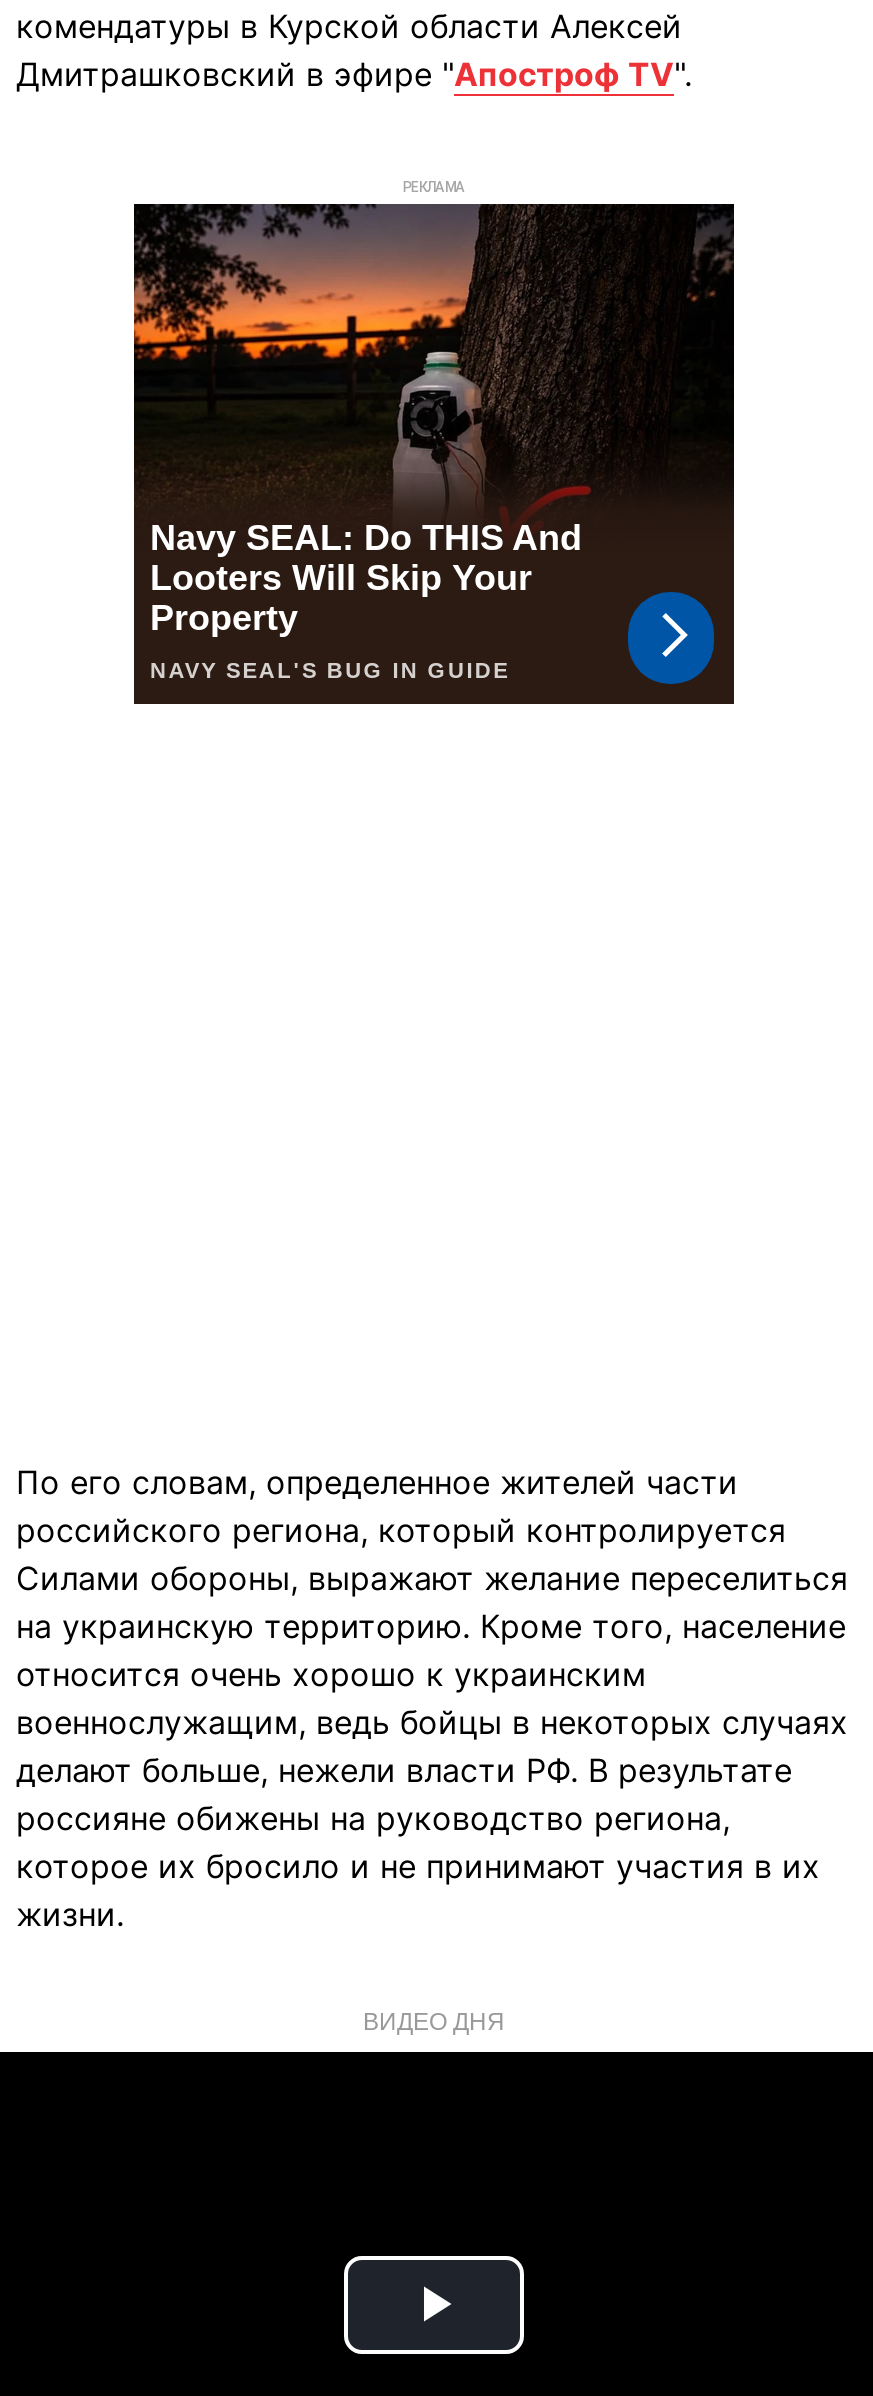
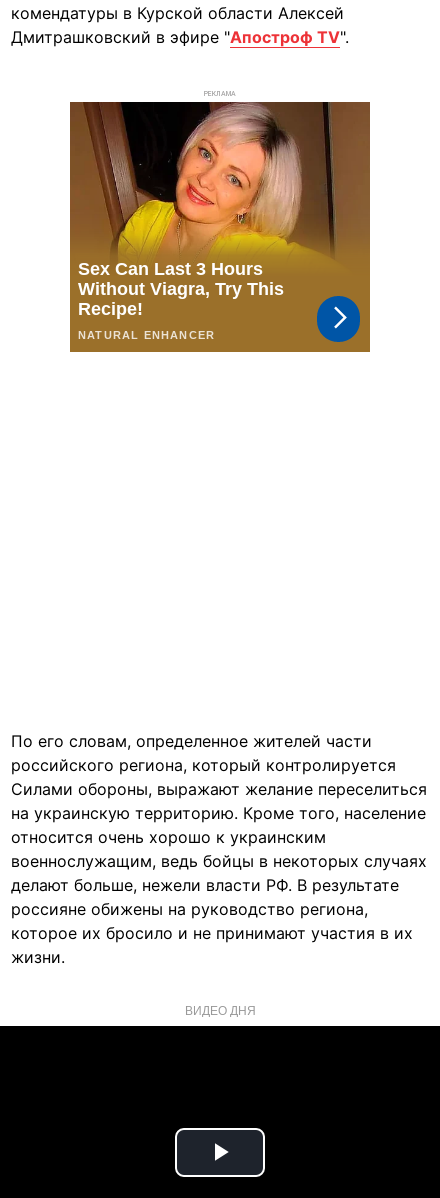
- [image]
+ [image]
